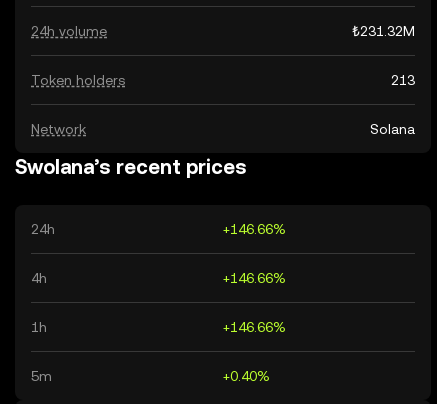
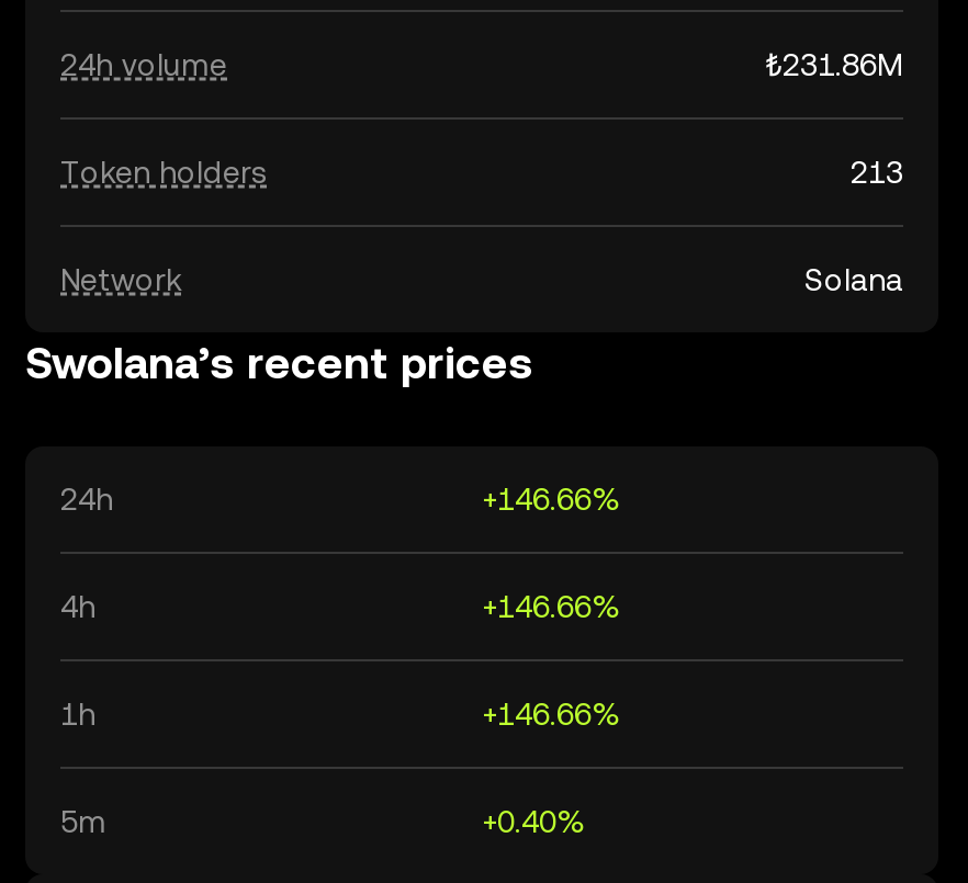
- ₺231.32M
+ ₺231.86M
